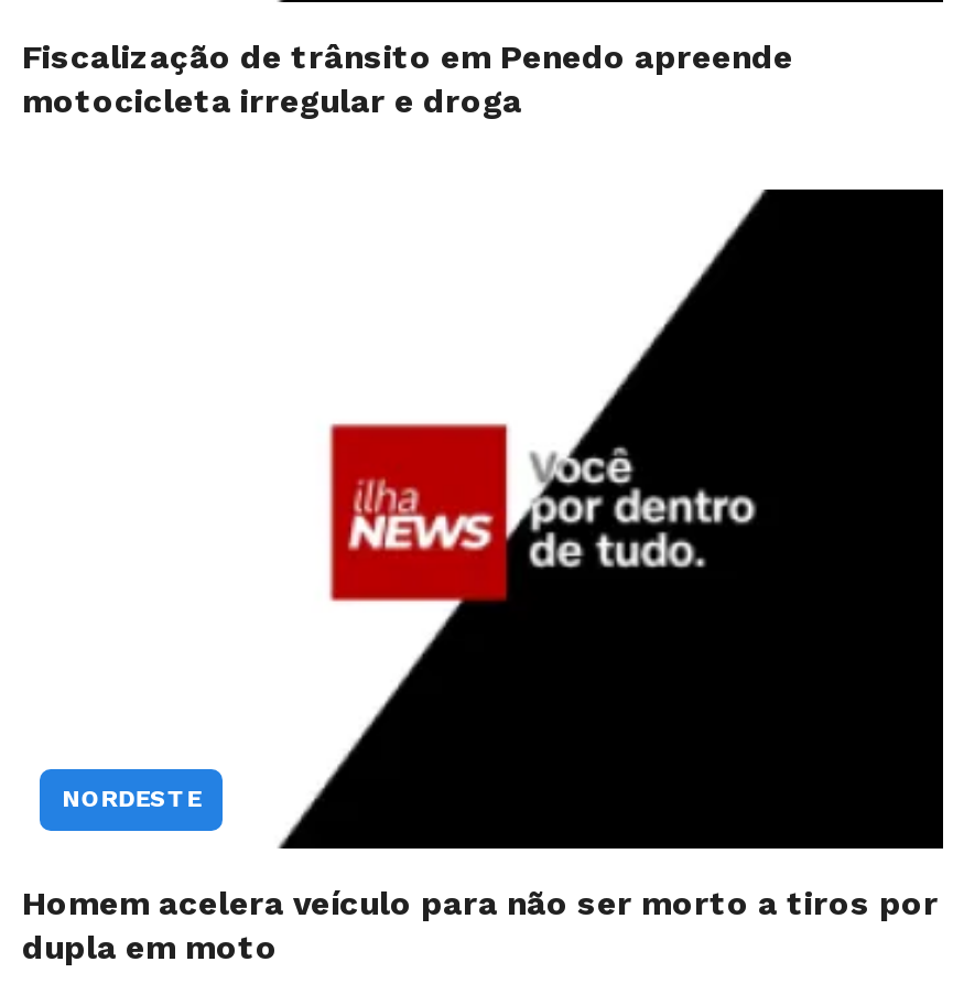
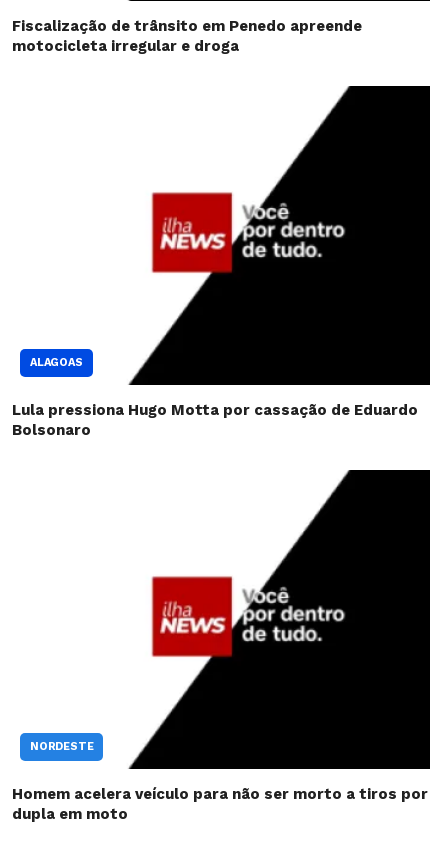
+ ALAGOAS
+ Lula pressiona Hugo Motta por cassação de Eduardo
+ Bolsonaro
